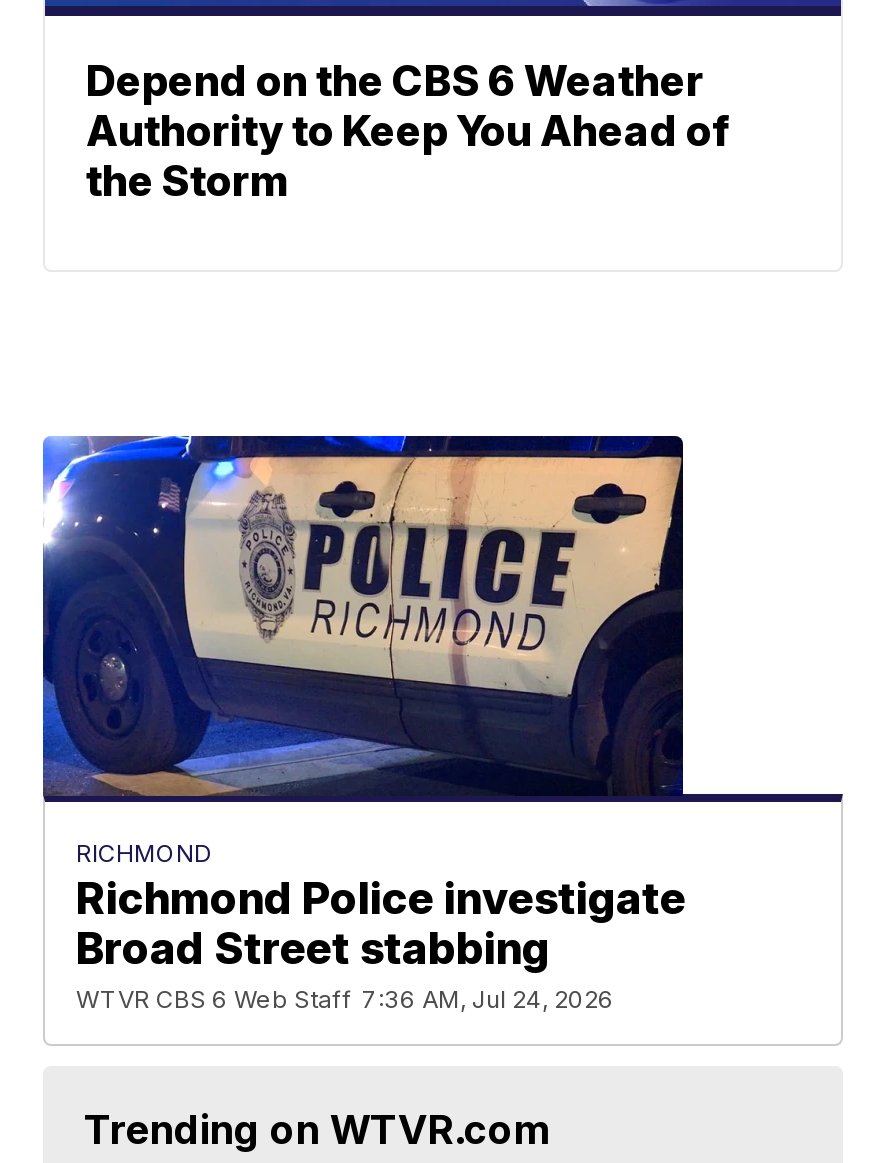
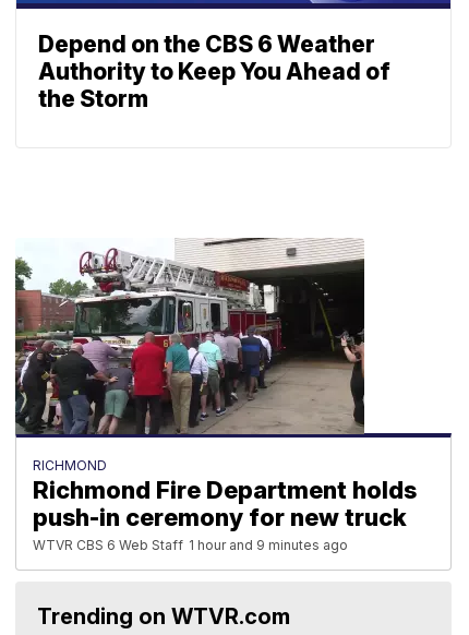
- [image]
- Richmond Police investigate
- Broad Street stabbing
- WTVR CBS 6 Web Staff 7:36 AM, Jul 24, 2026
+ [image]
+ Richmond Fire Department holds
+ push-in ceremony for new truck
+ WTVR CBS 6 Web Staff 1 hour and 9 minutes ago
